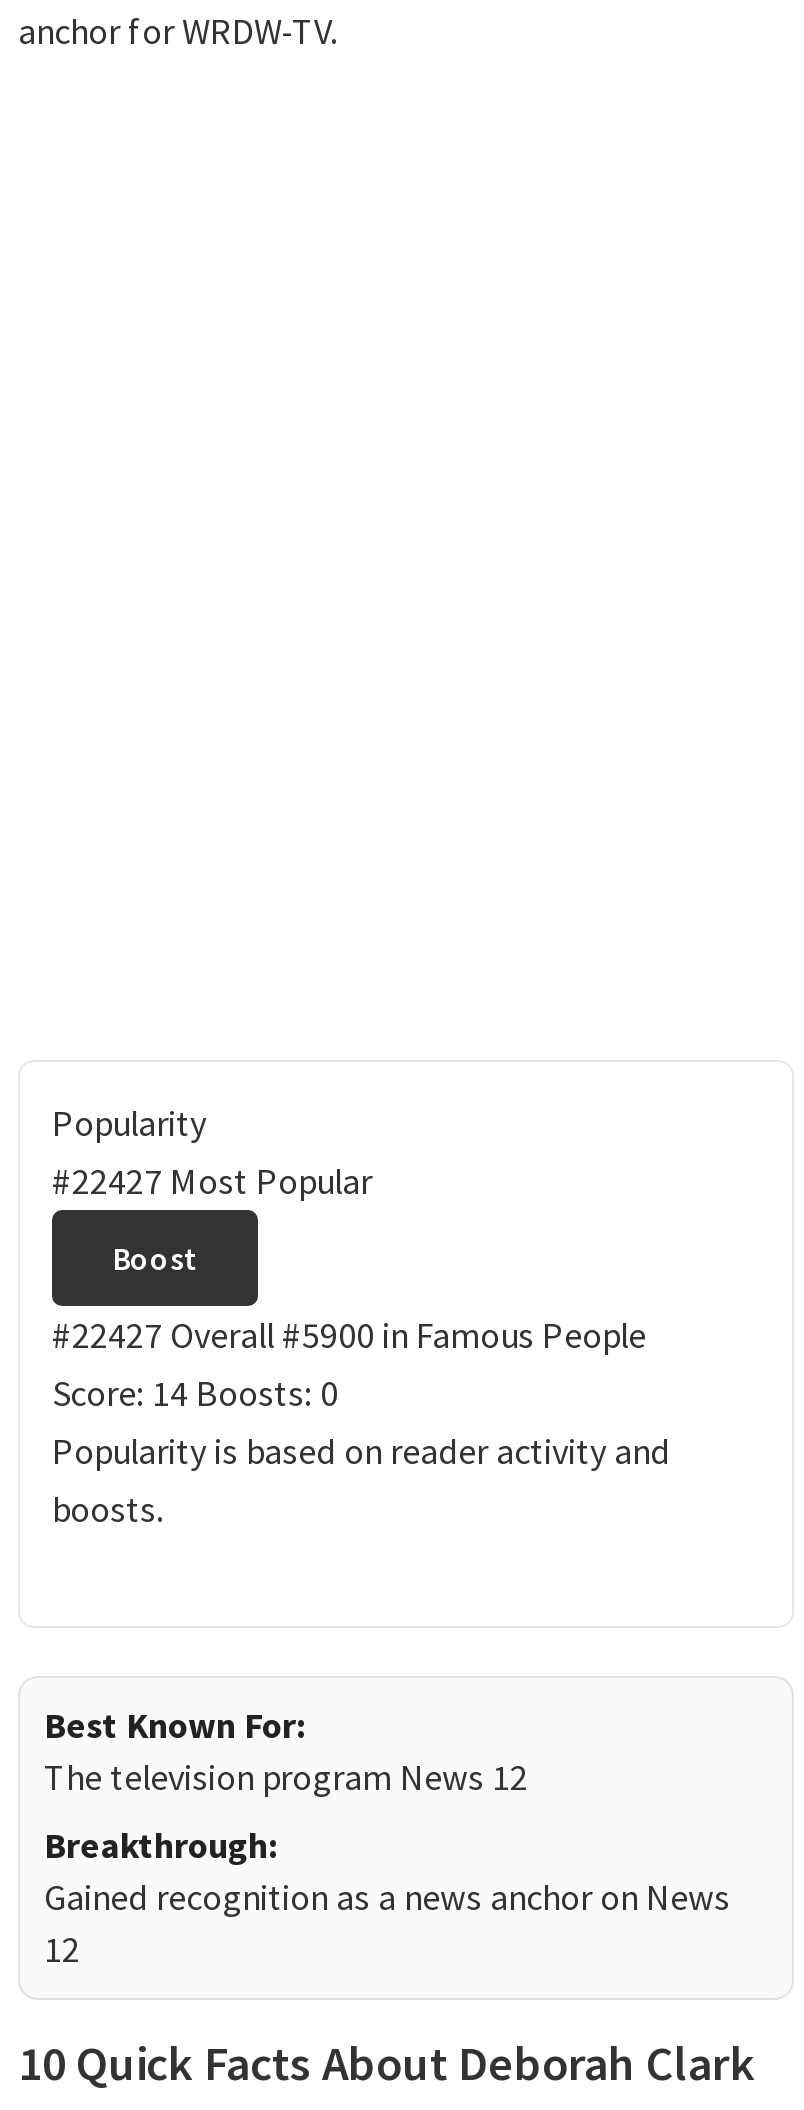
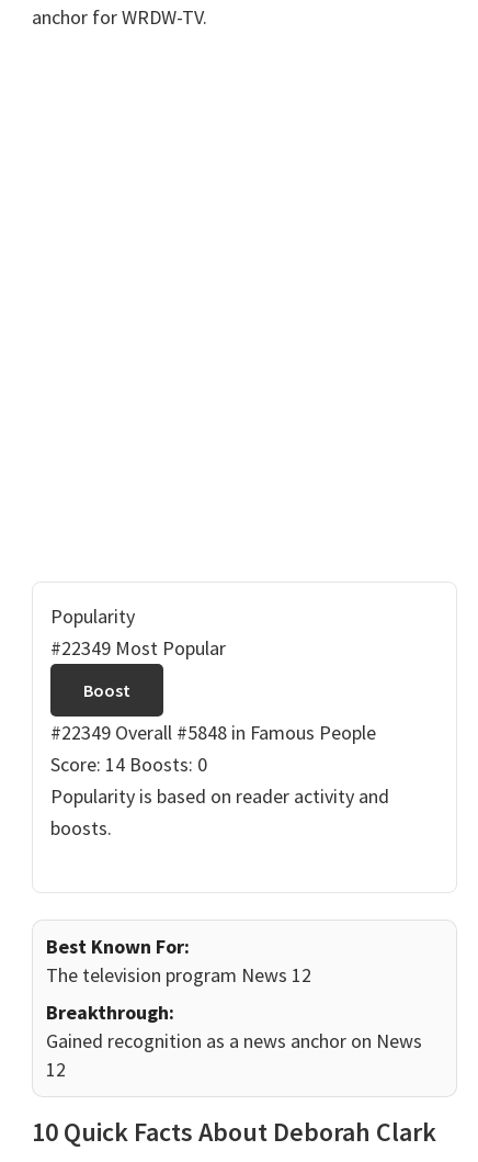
- #22427 Most Popular
+ #22349 Most Popular

- #22427 Overall #5900 in Famous People
+ #22349 Overall #5848 in Famous People
